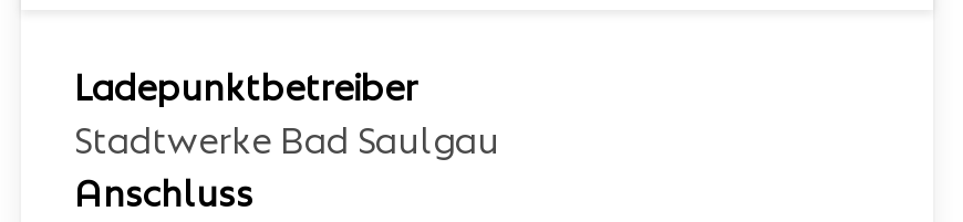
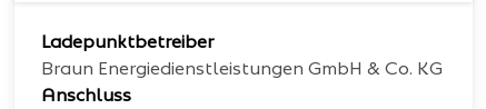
- Stadtwerke Bad Saulgau
+ Braun Energiedienstleistungen GmbH & Co. KG
